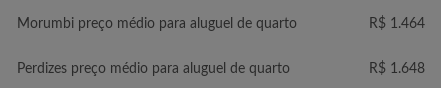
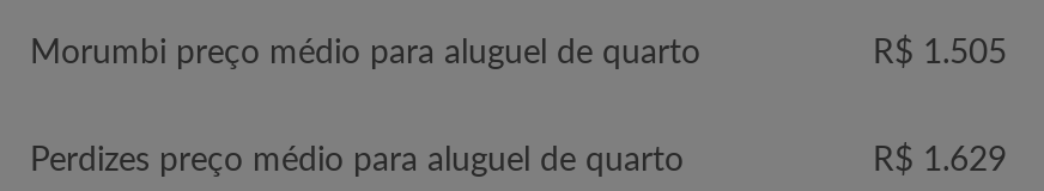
- R$ 1.464
+ R$ 1.505

- R$ 1.648
+ R$ 1.629
